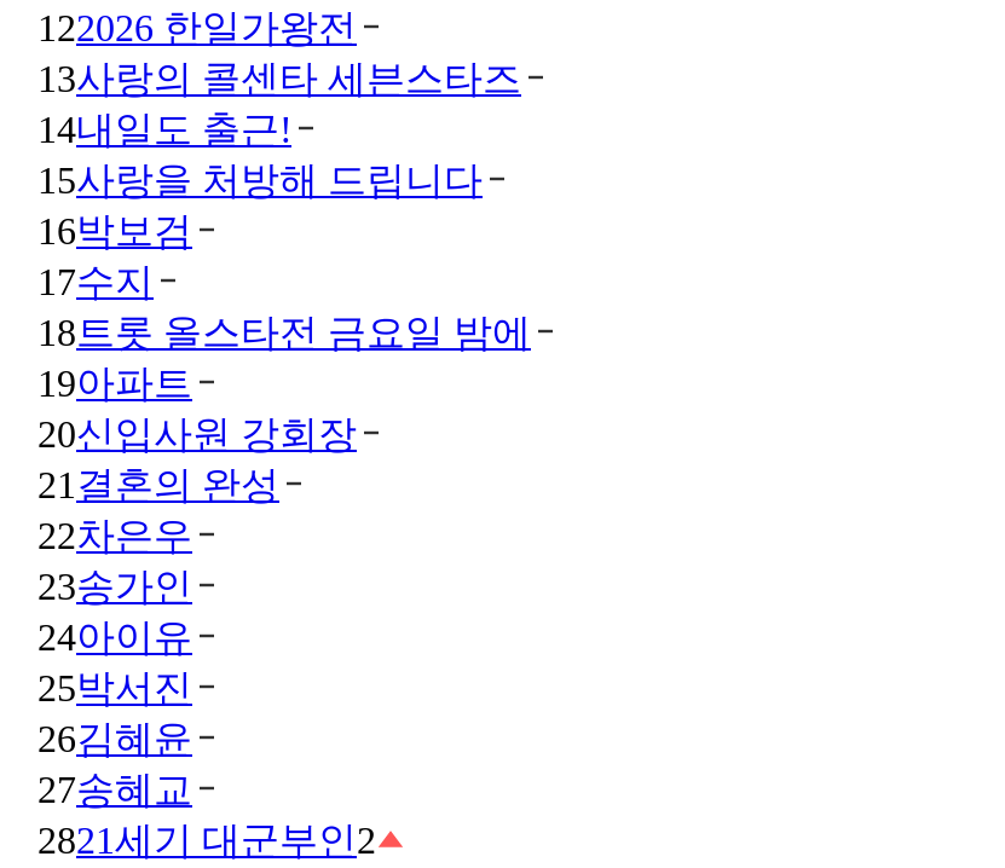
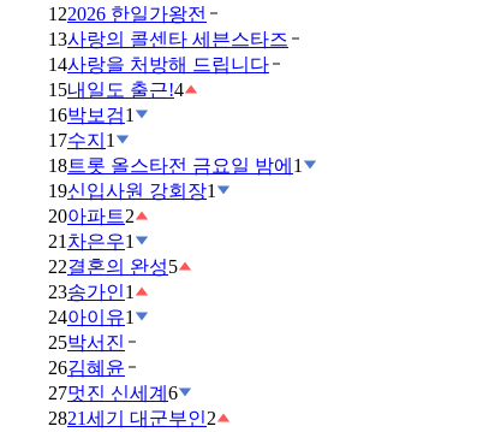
- 14내일도 출근!
- 15사랑을 처방해 드립니다
- 16박보검
- 17수지
- 18 트롯 올스타전 금요일 밤에
- 19아파트
- 20신입사원 강회장
- 21 결혼의 완성
- 22차은우
- 23송가인
- 24아이유
+ 14사랑을 처방해 드립니다
+ 15내일도 출근! 4
+ 16박보검 1
+ 17수지 1
+ 18 트롯 올스타전 금요일 밤에 1
+ 19신입사원 강회장1
+ 20아파트 2
+ 21 차은우 1
+ 22 결혼의 완성 5
+ 23송가인 1
+ 24아이유 1

- 27송혜교
+ 27멋진 신세계 6
